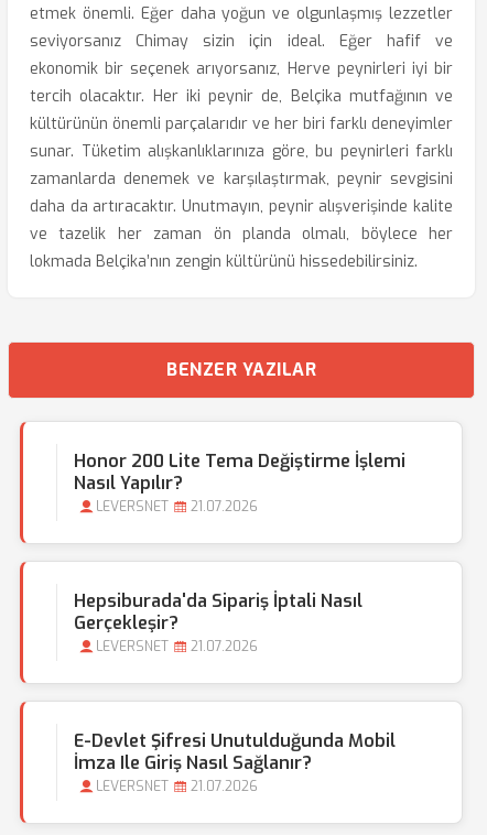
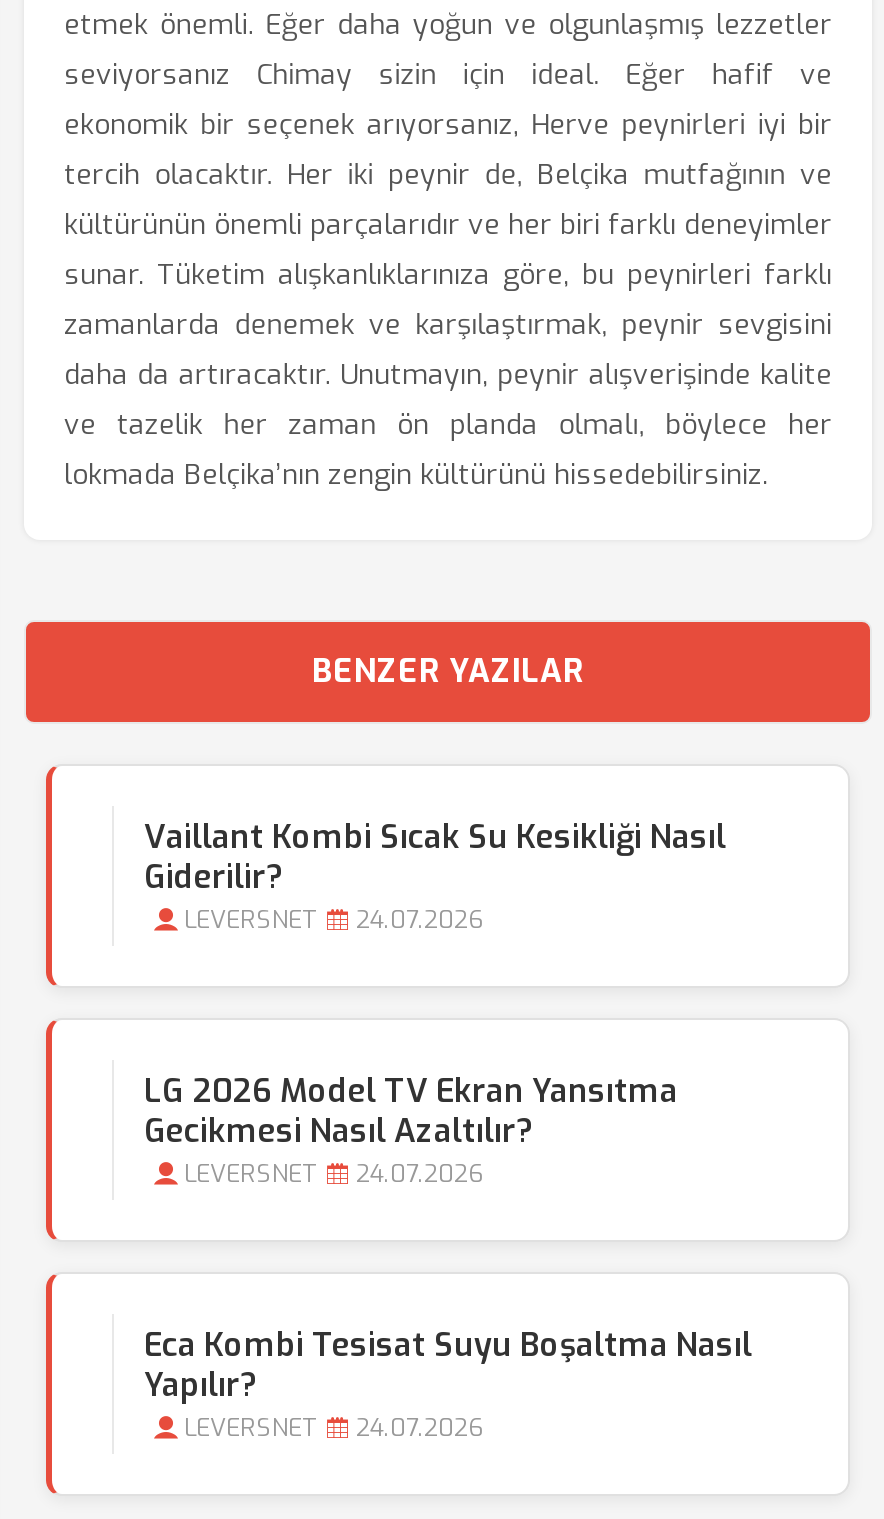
- Honor 200 Lite Tema Değiştirme İşlemi
- Nasıl Yapılır?
+ Vaillant Kombi Sıcak Su Kesikliği Nasıl
+ Giderilir?

- LEVERSNET 21.07.2026
+ LEVERSNET 24.07.2026

- Hepsiburada'da Sipariş İptali Nasıl
- Gerçekleşir?
+ LG 2026 Model TV Ekran Yansıtma
+ Gecikmesi Nasıl Azaltılır?

- LEVERSNET 21.07.2026
+ LEVERSNET 24.07.2026

- E-Devlet Şifresi Unutulduğunda Mobil
- İmza Ile Giriş Nasıl Sağlanır?
+ Eca Kombi Tesisat Suyu Boşaltma Nasıl
+ Yapılır?

- LEVERSNET 21.07.2026
+ LEVERSNET 24.07.2026
